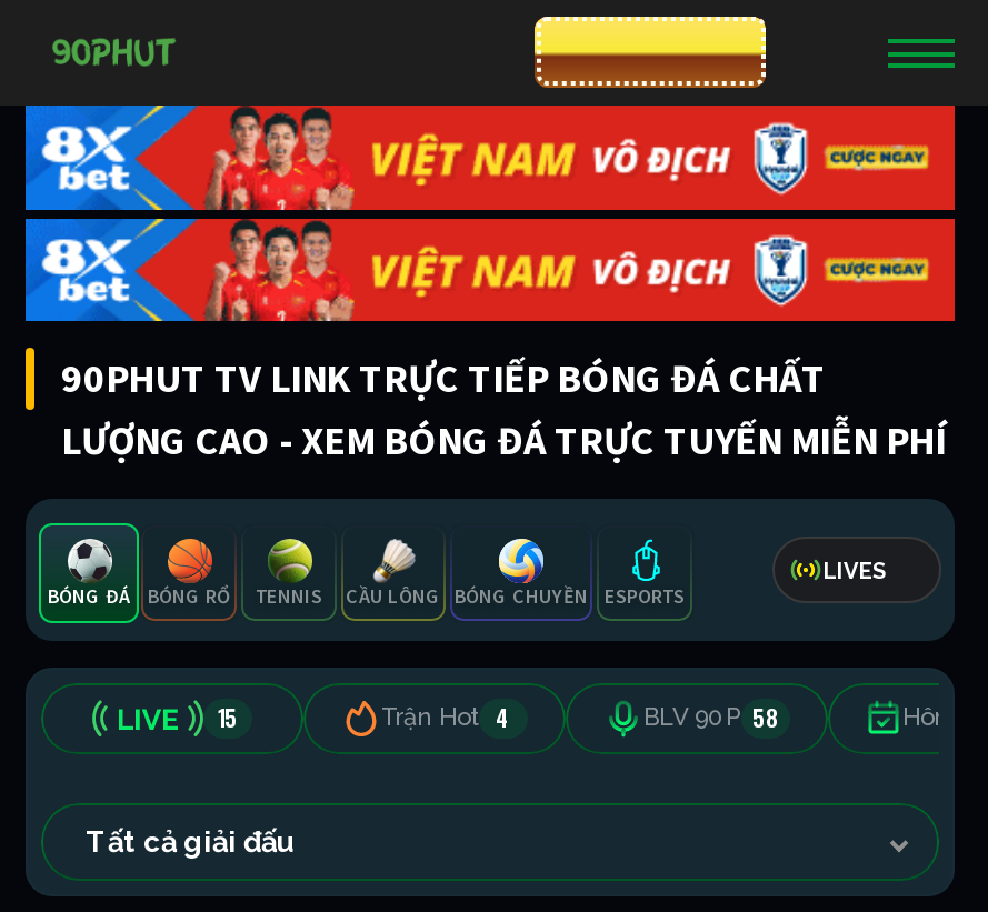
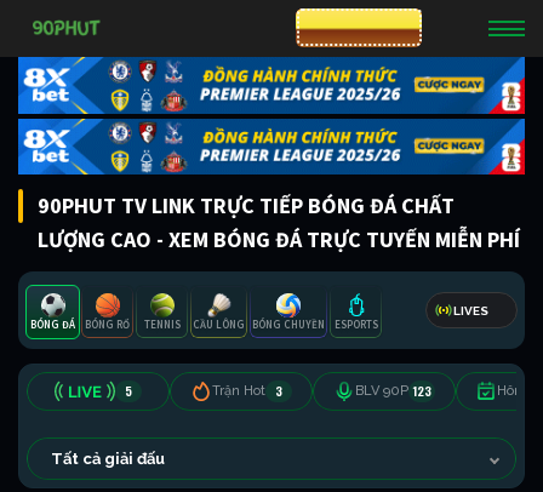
- [image]
+ [image]

- 15
- Trận Hot 4
- BLV 90P 58
+ 5
+ Trận Hot
+ 3
+ BLV 90P 123
